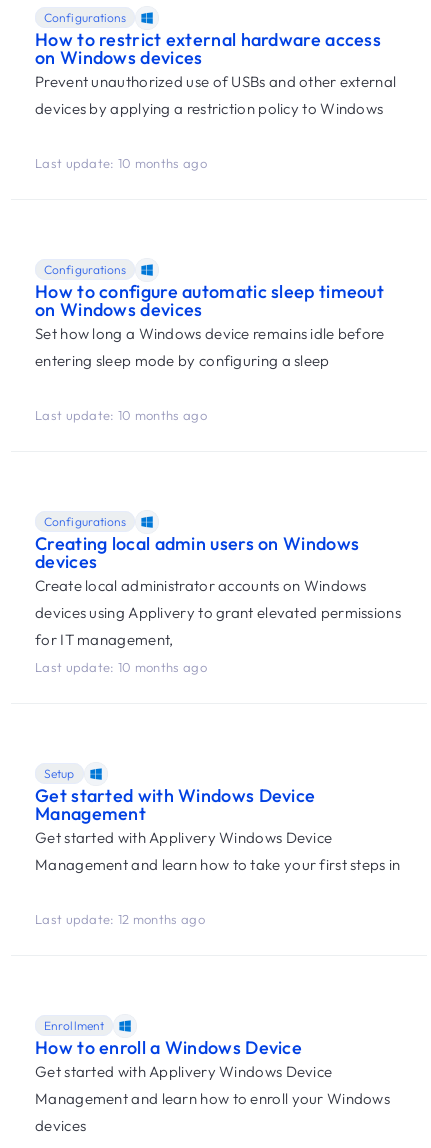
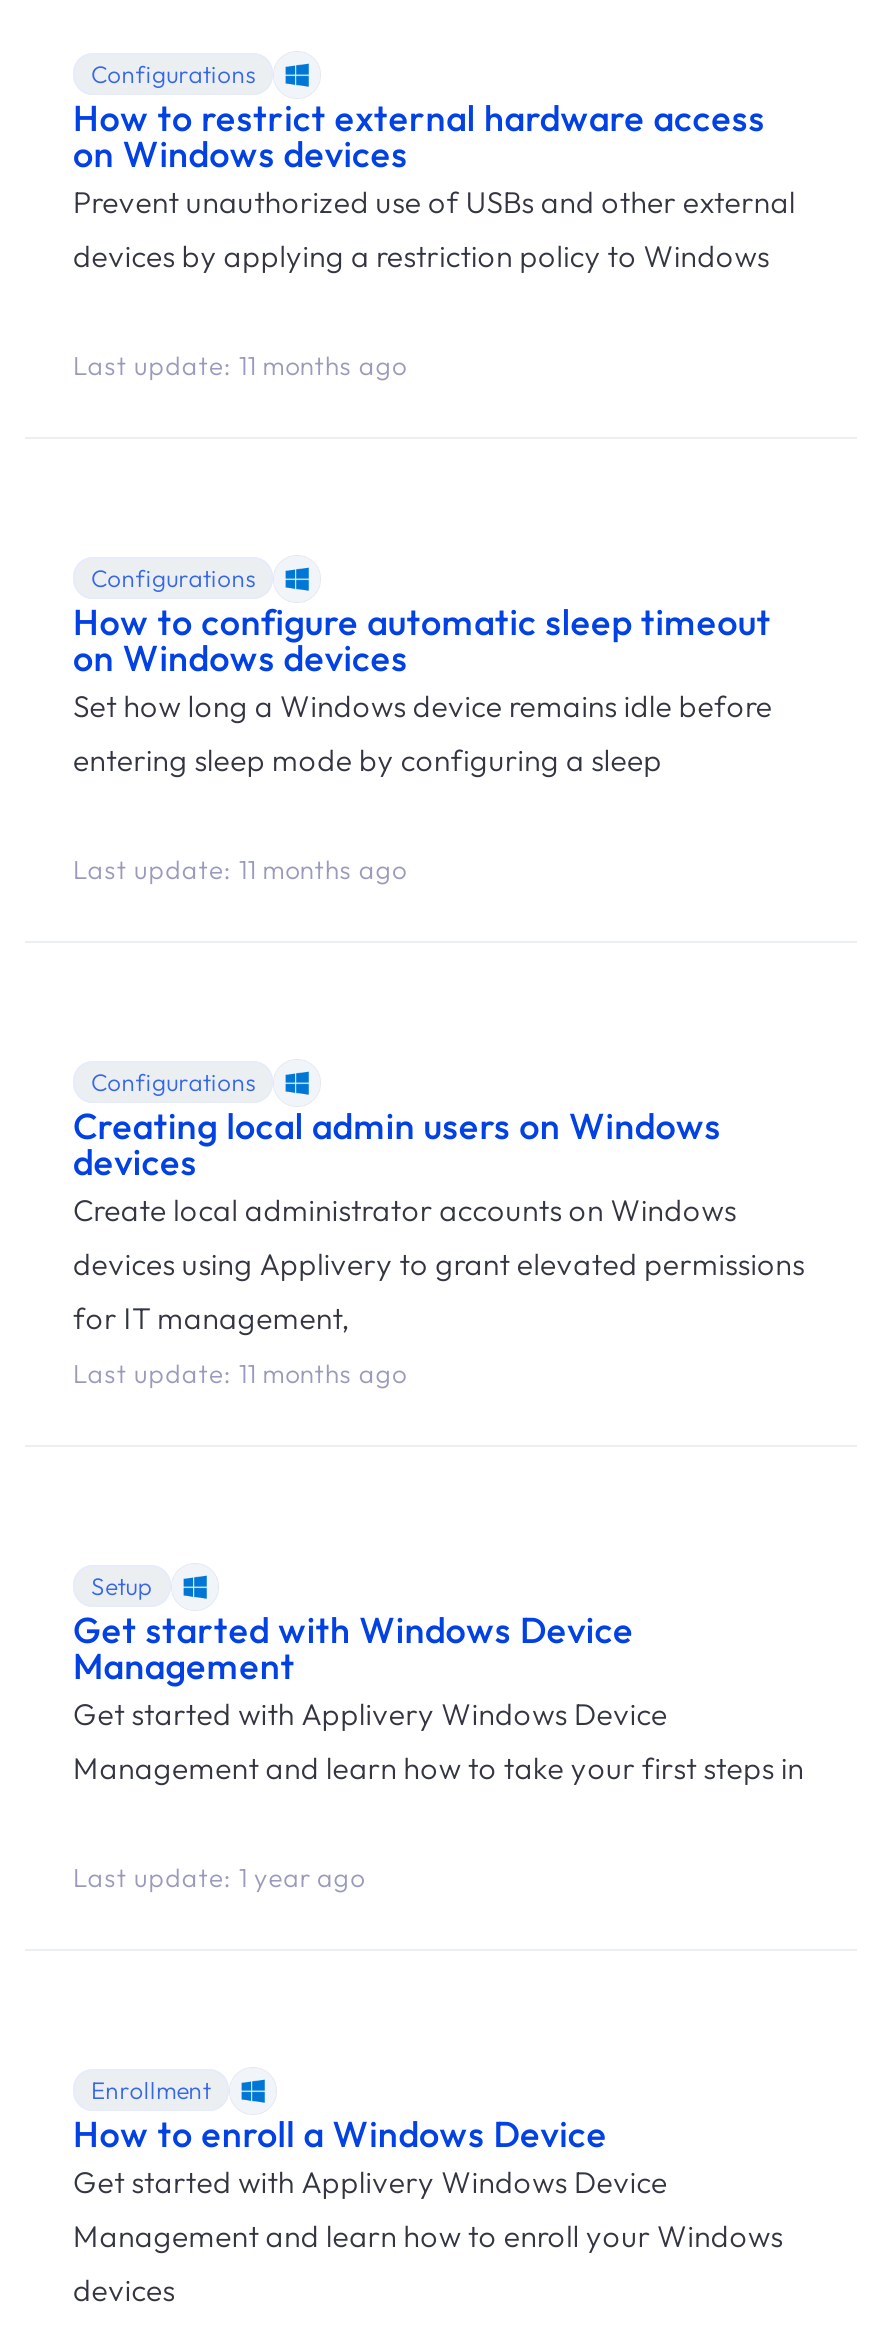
- Last update: 10 months ago
+ Last update: 11 months ago

- Last update: 10 months ago
+ Last update: 11 months ago

- Last update: 10 months ago
+ Last update: 11 months ago

- Last update: 12 months ago
+ Last update: 1 year ago
